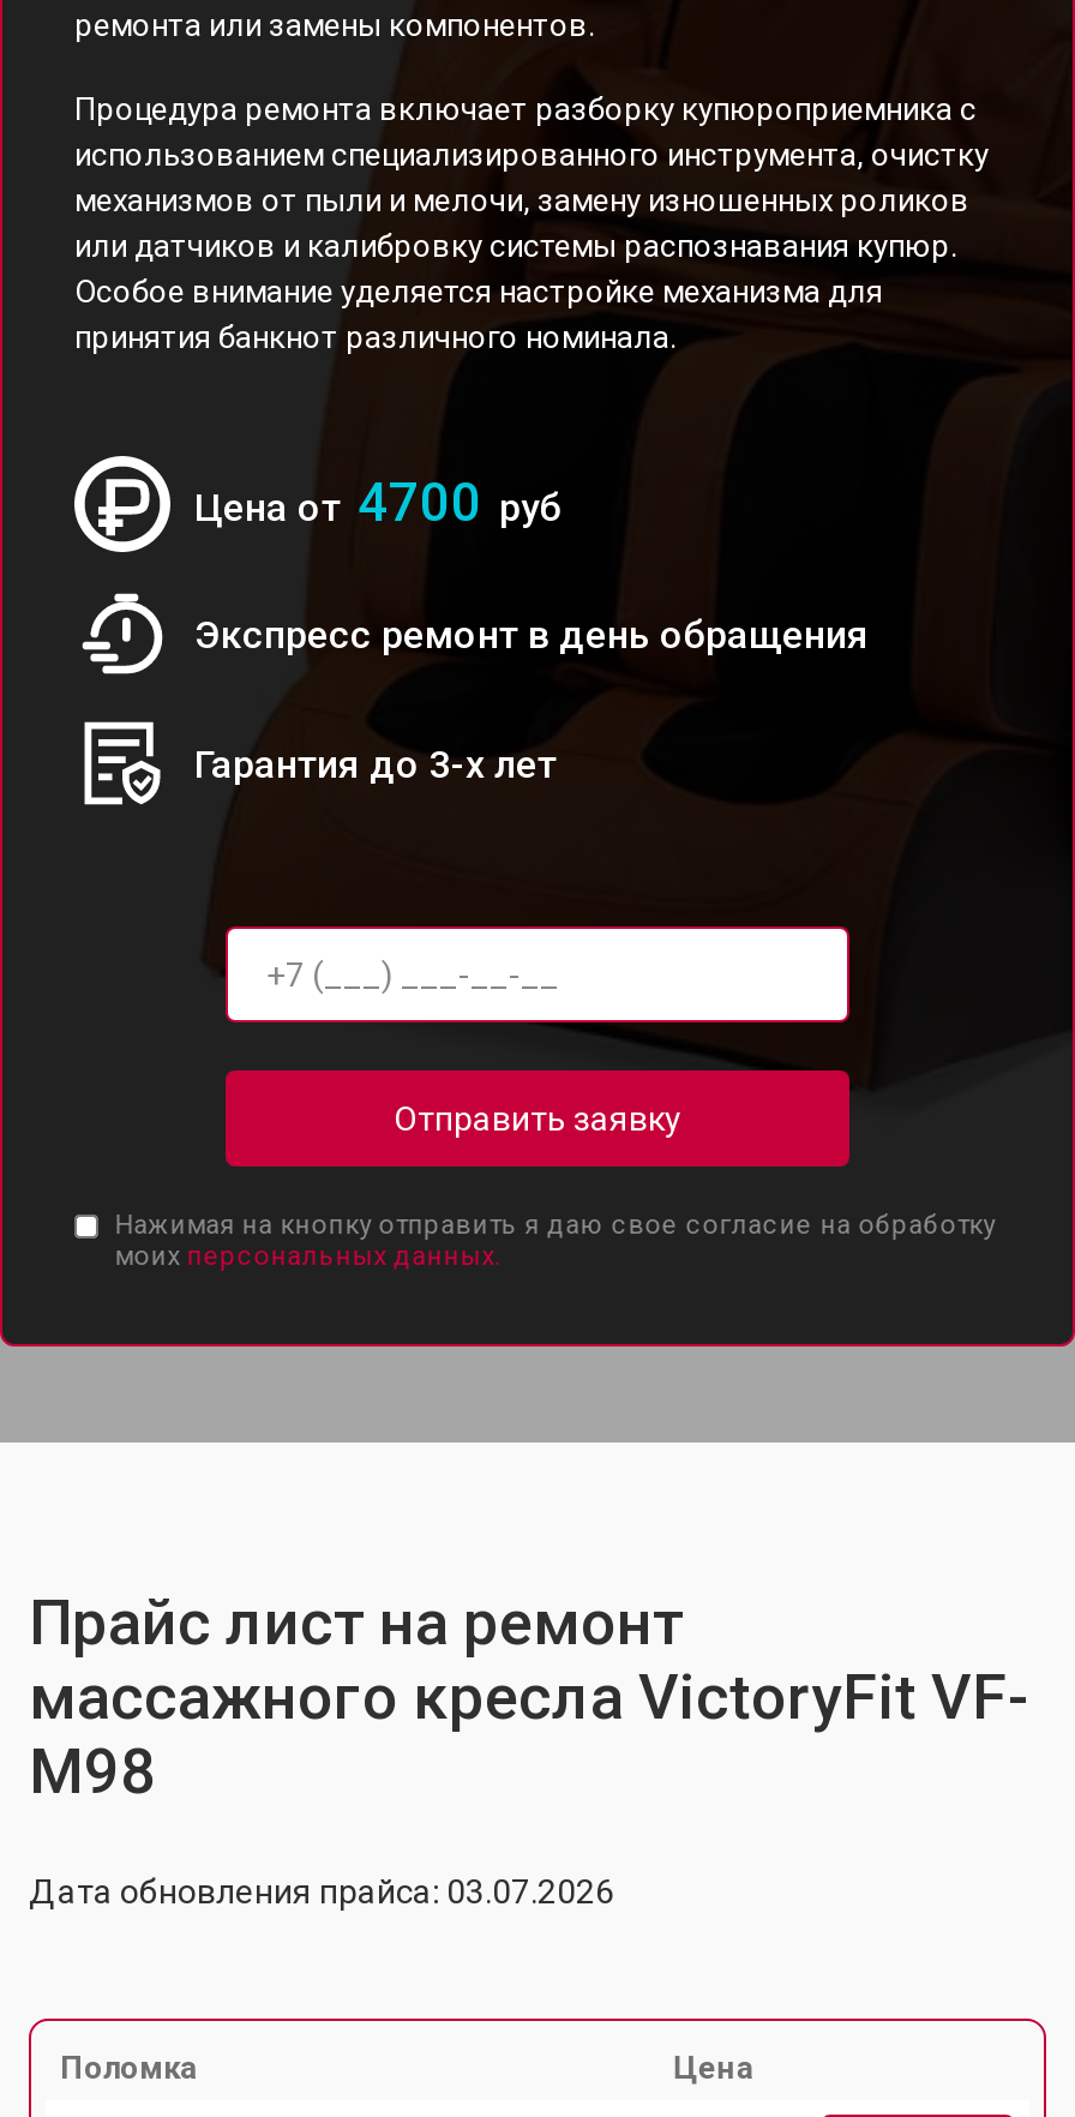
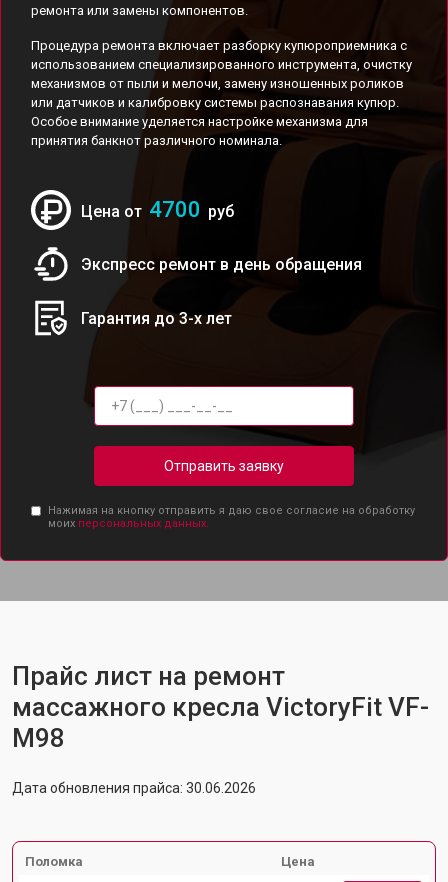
- Дата обновления прайса: 03.07.2026
+ Дата обновления прайса: 30.06.2026
